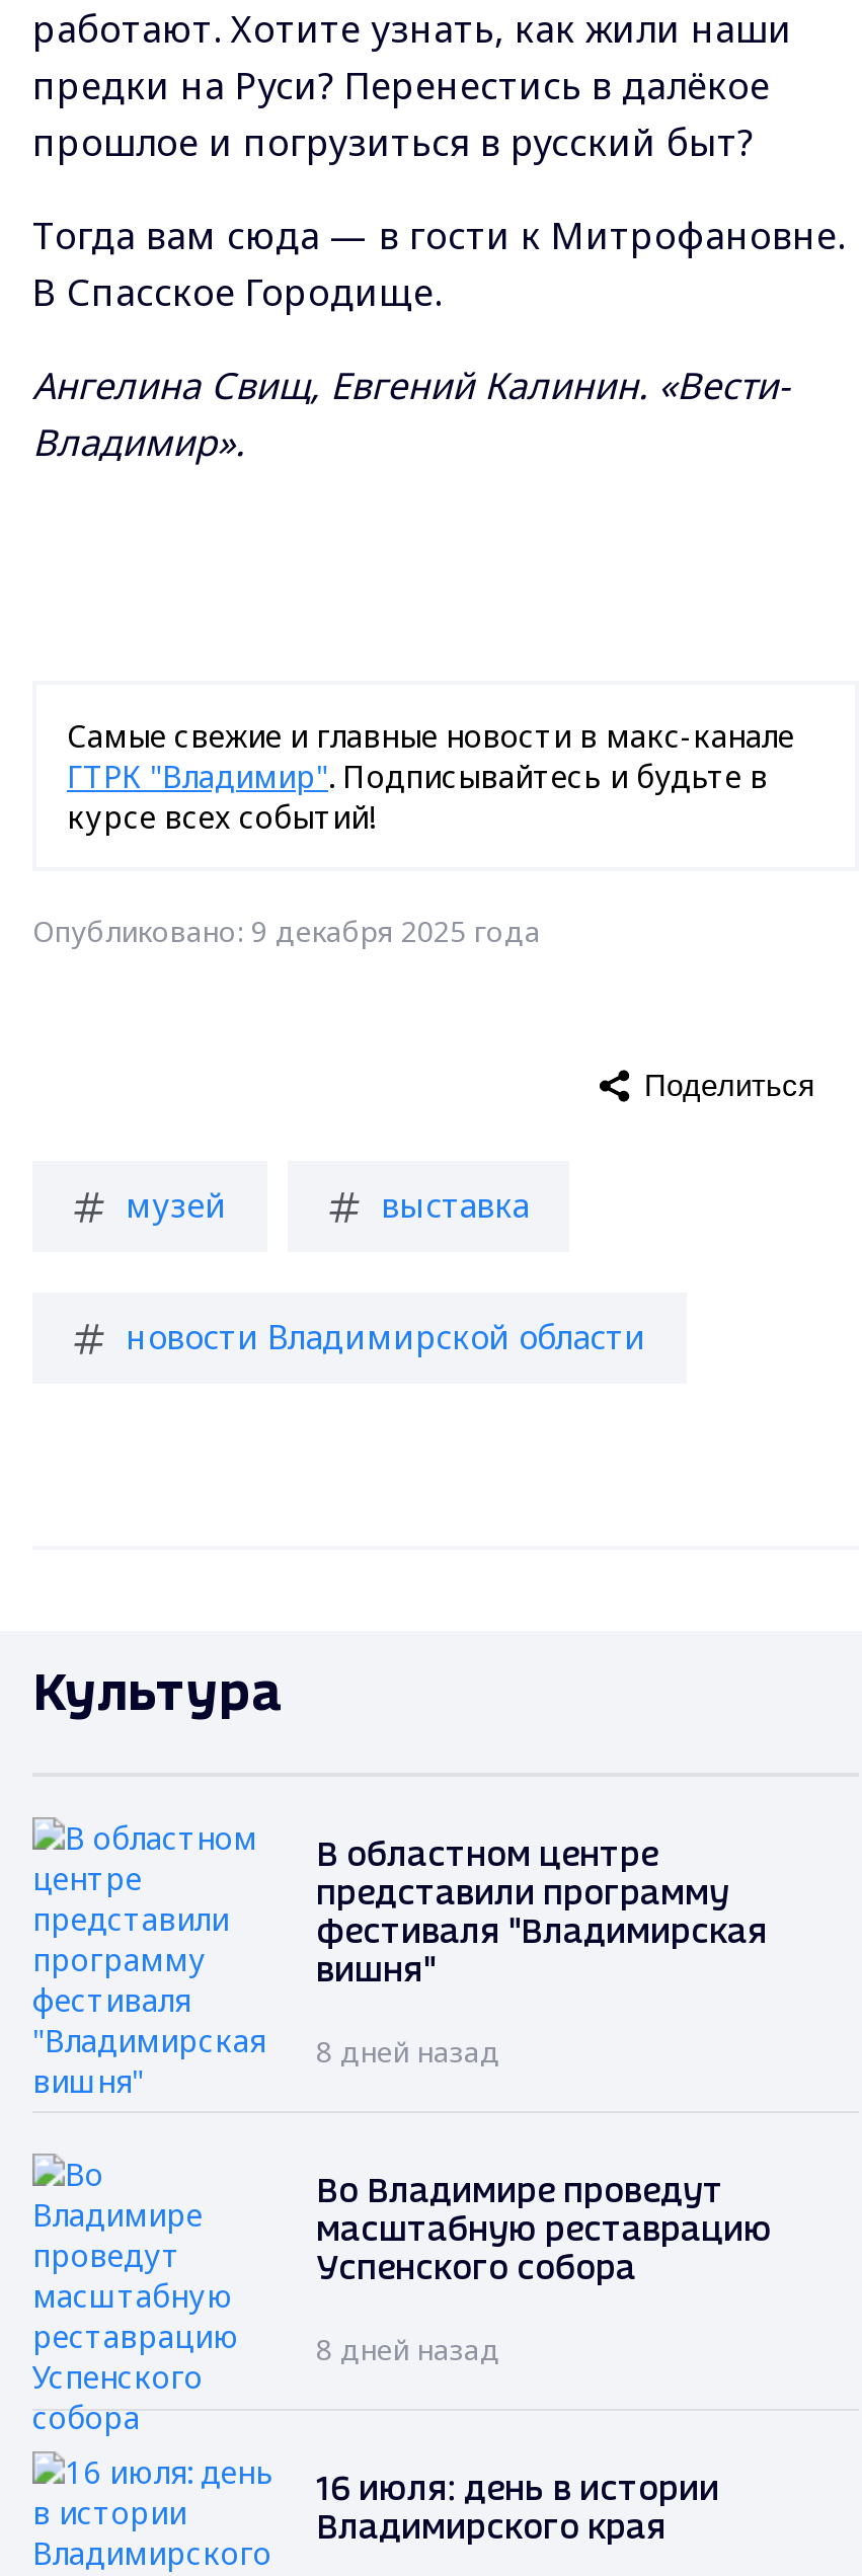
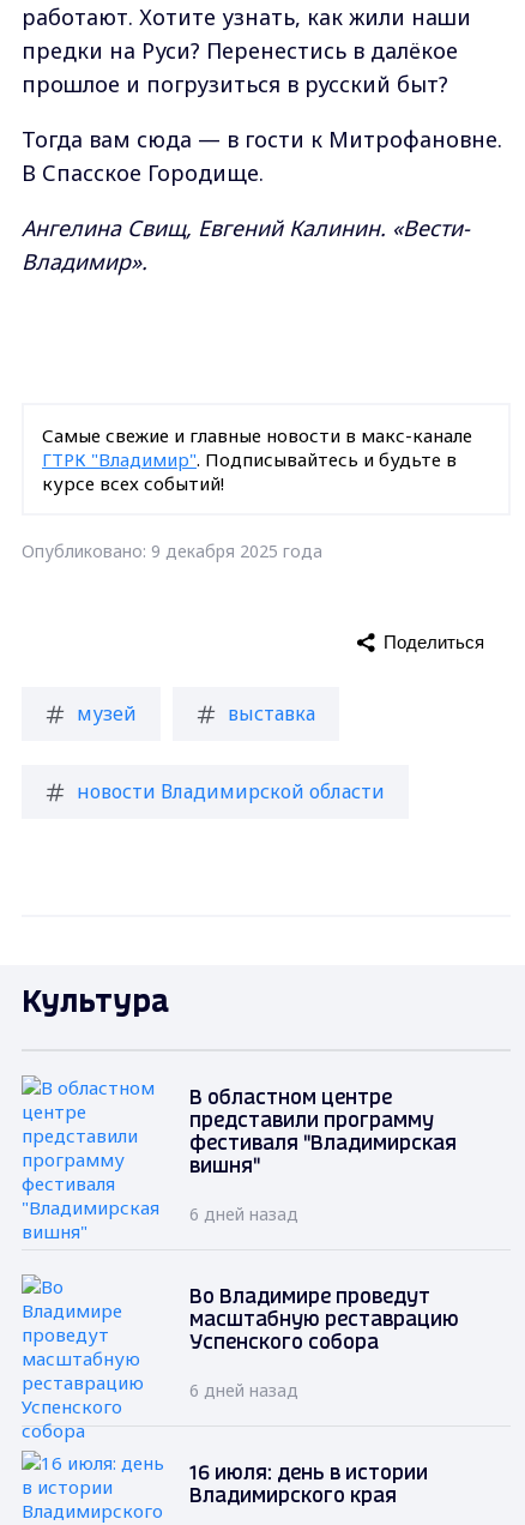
- 8 дней назад
+ 6 дней назад

- 8 дней назад
+ 6 дней назад
